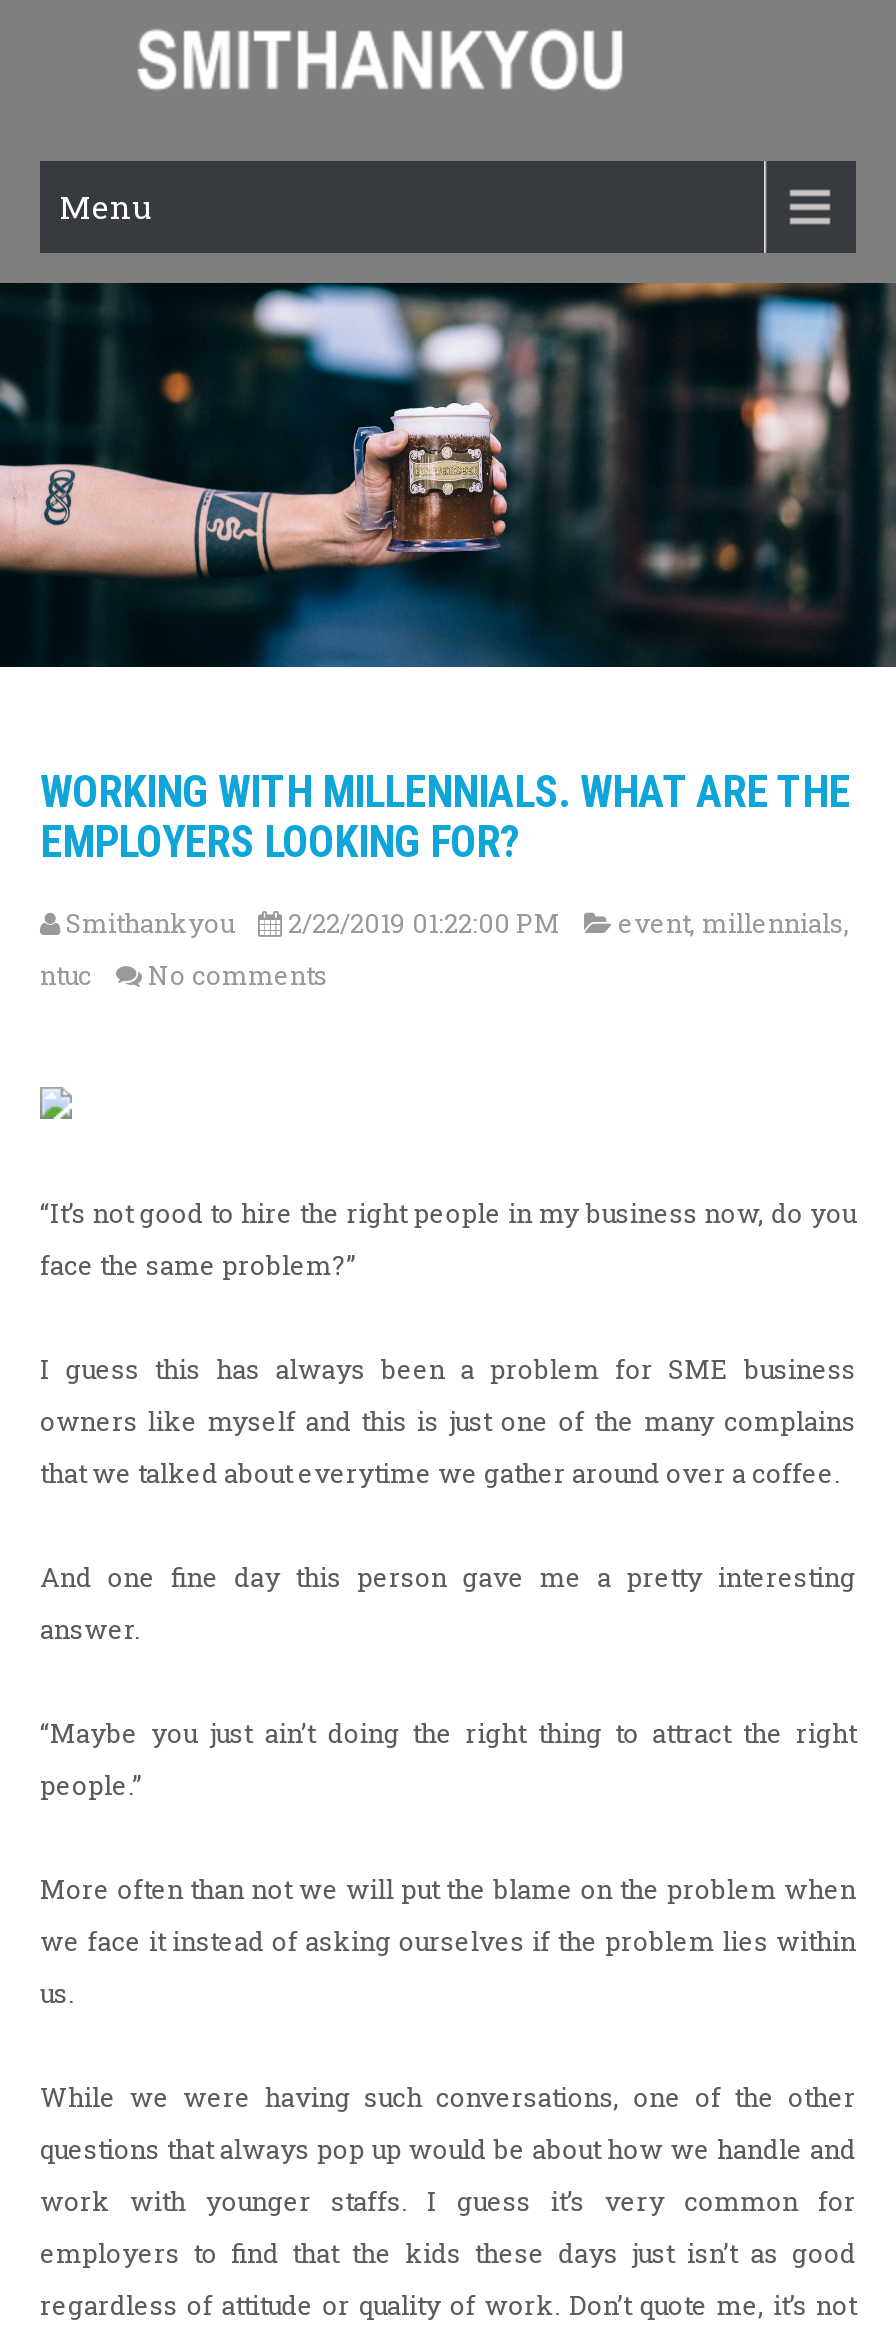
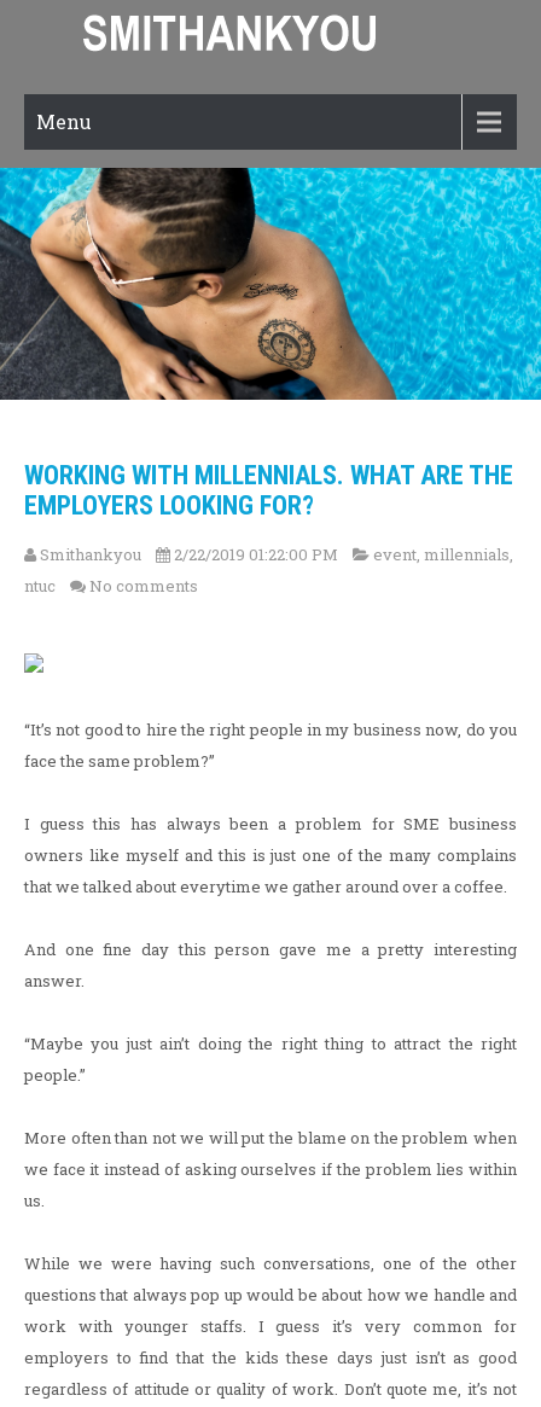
- [image]
+ [image]
